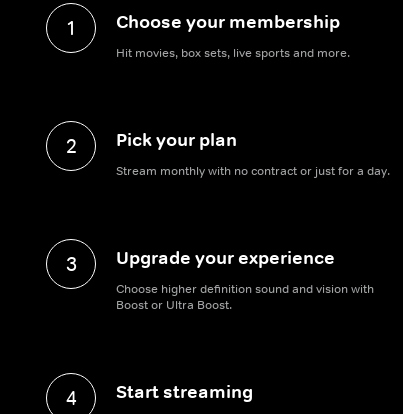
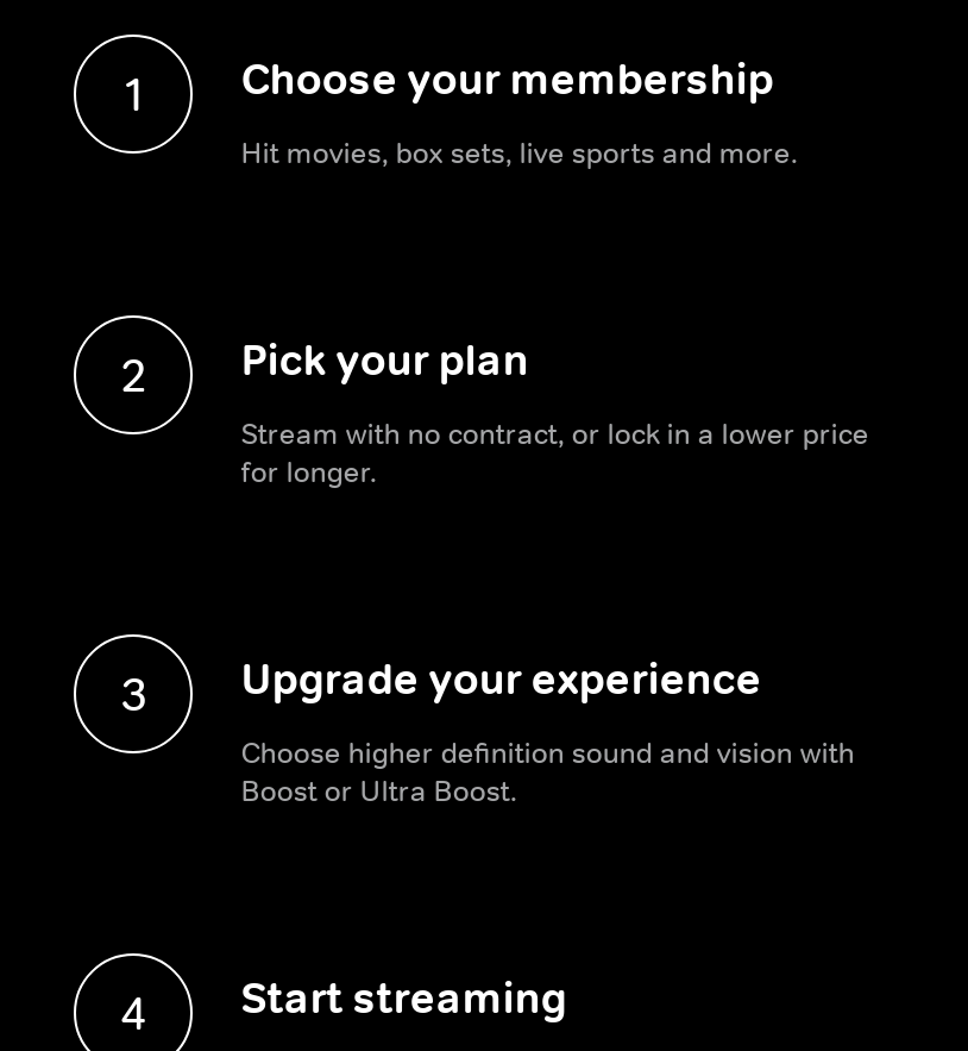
- Stream monthly with no contract or just for a day.
+ Stream with no contract, or lock in a lower price
+ for longer.
